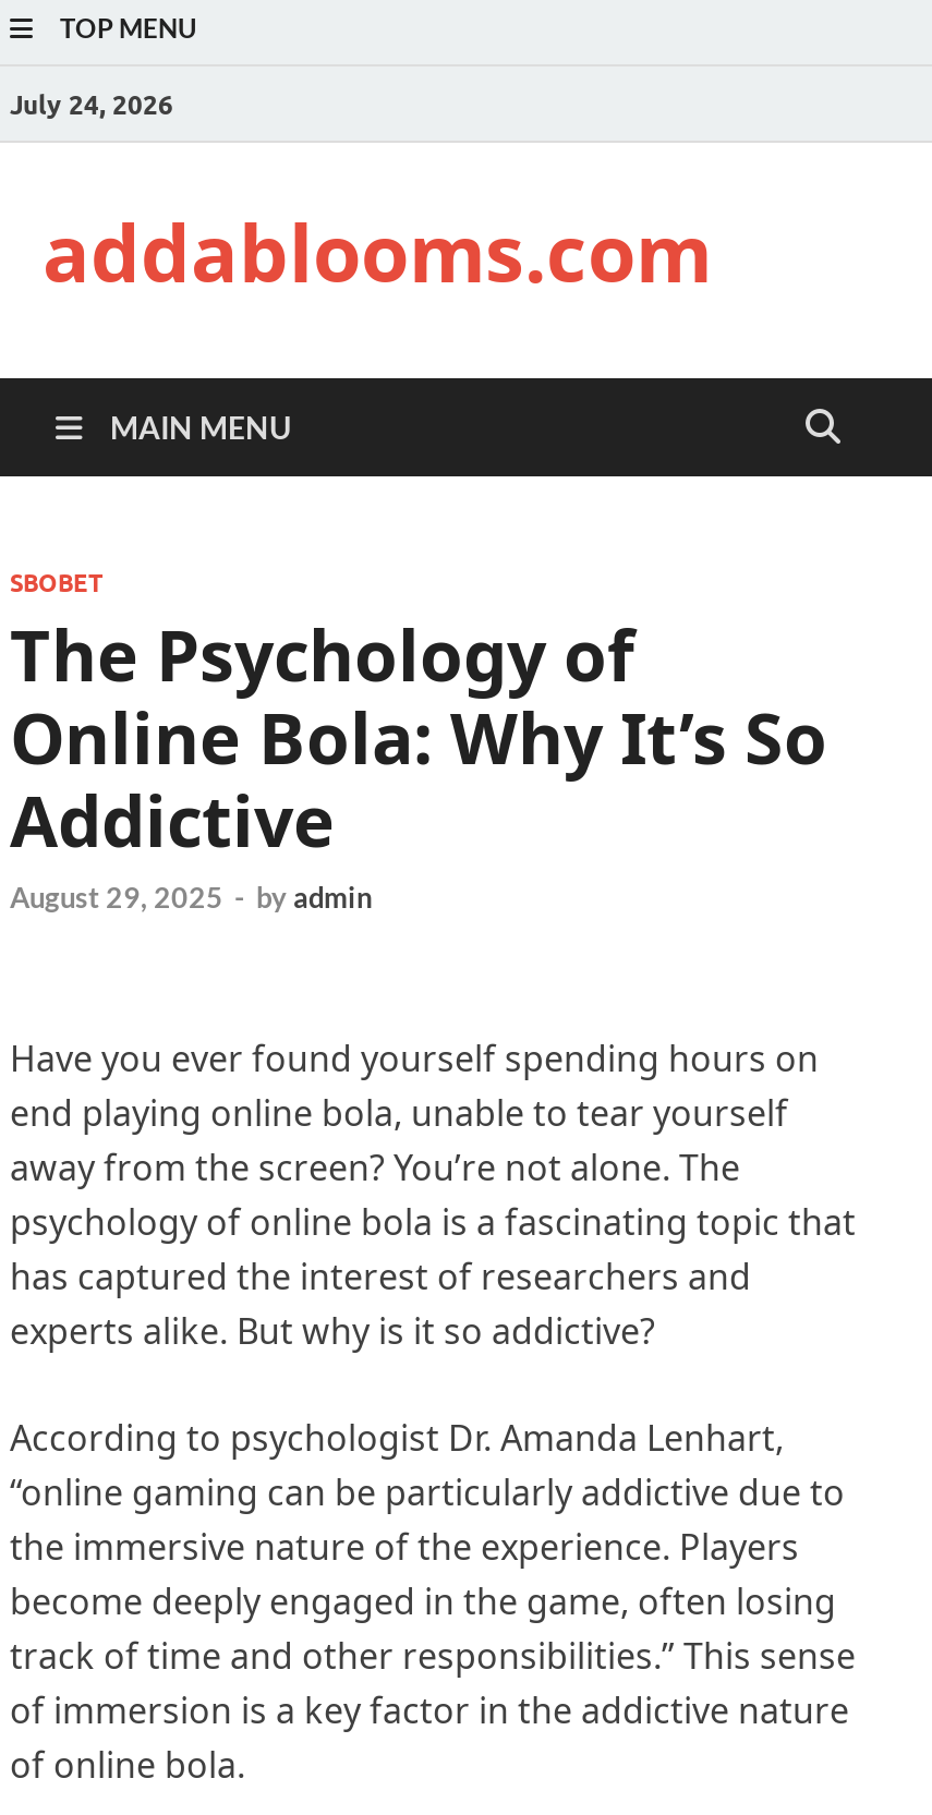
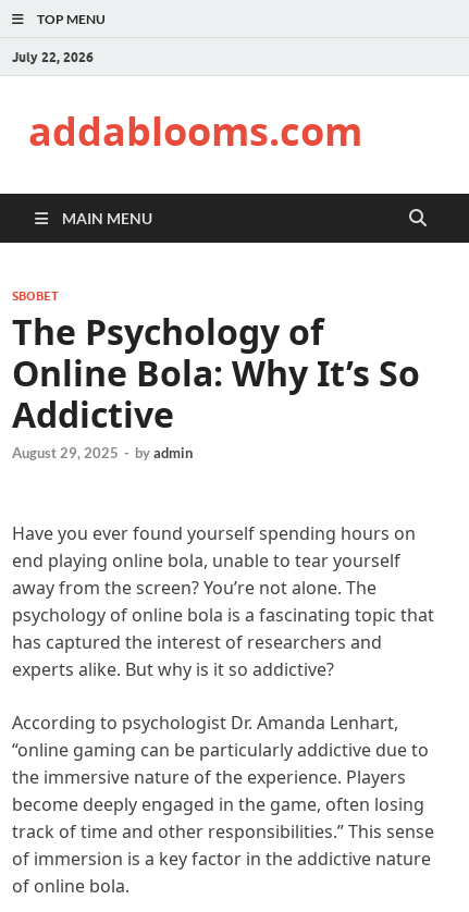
- July 24, 2026
+ July 22, 2026
